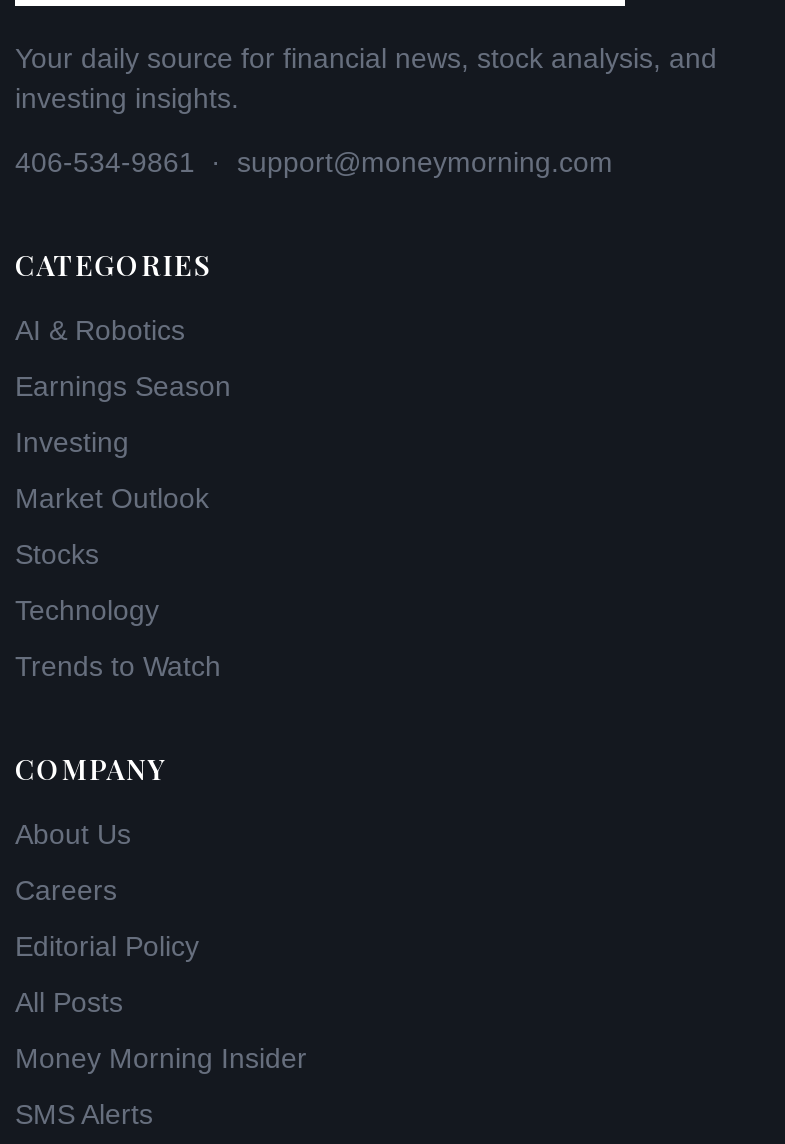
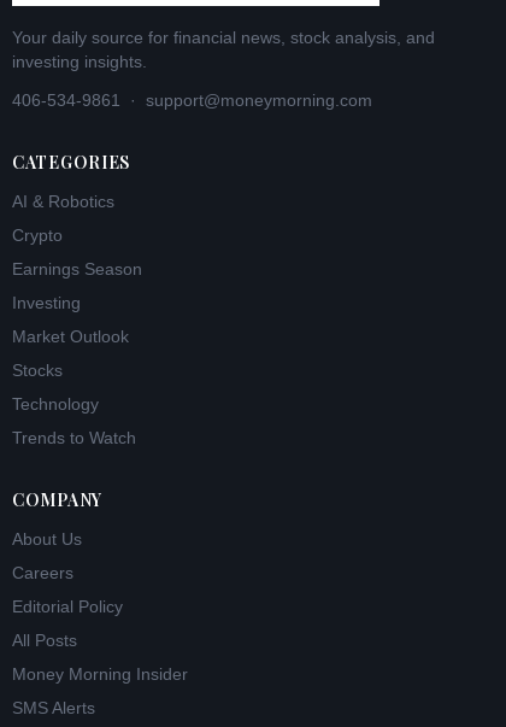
+ Crypto
